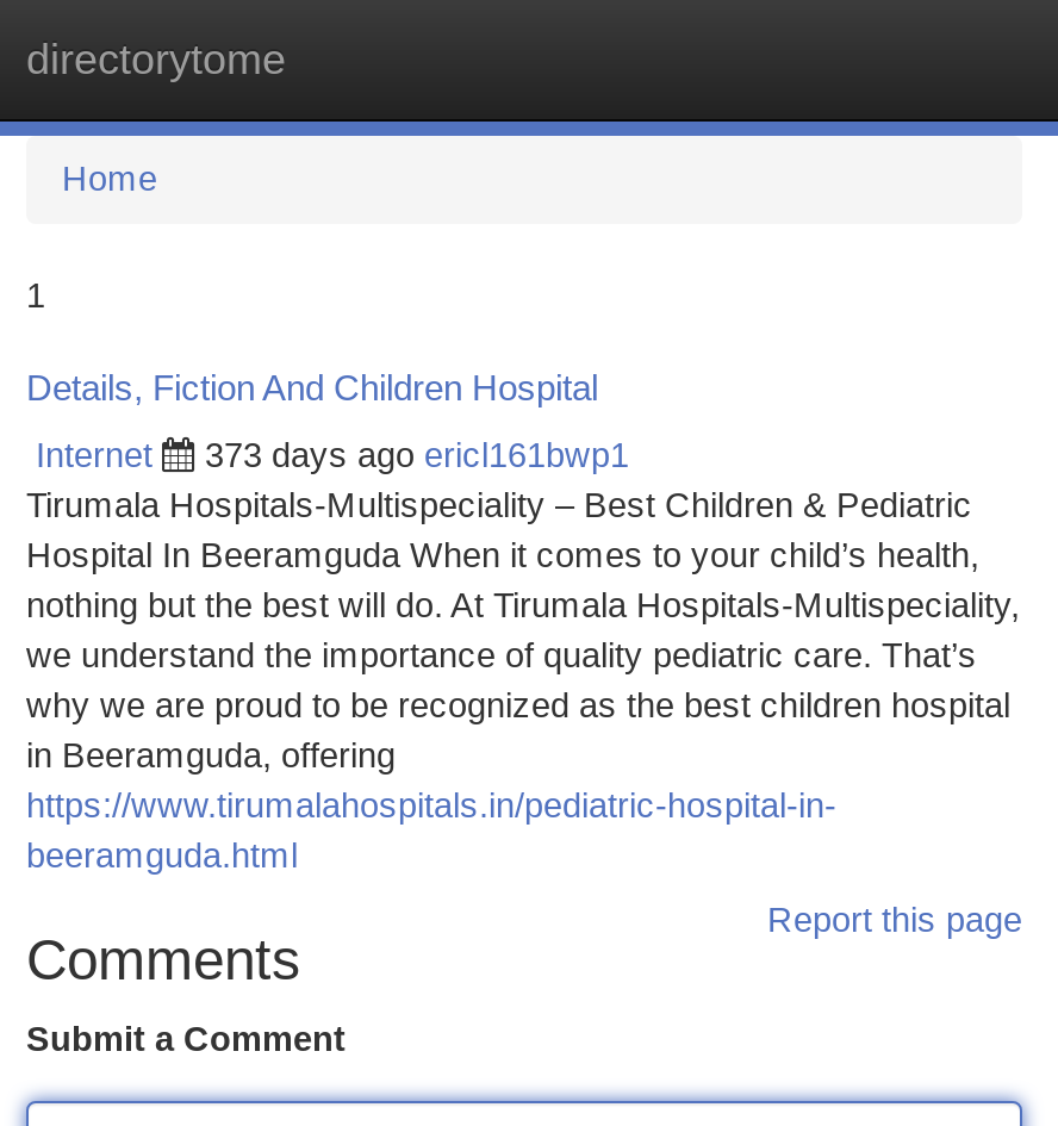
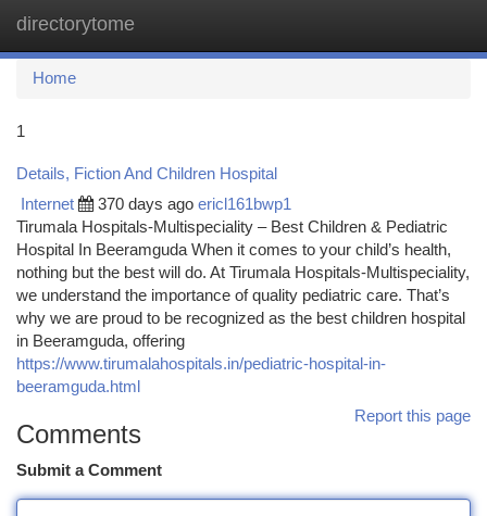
- 373 days ago ericl161bwp1
+ 370 days ago ericl161bwp1
